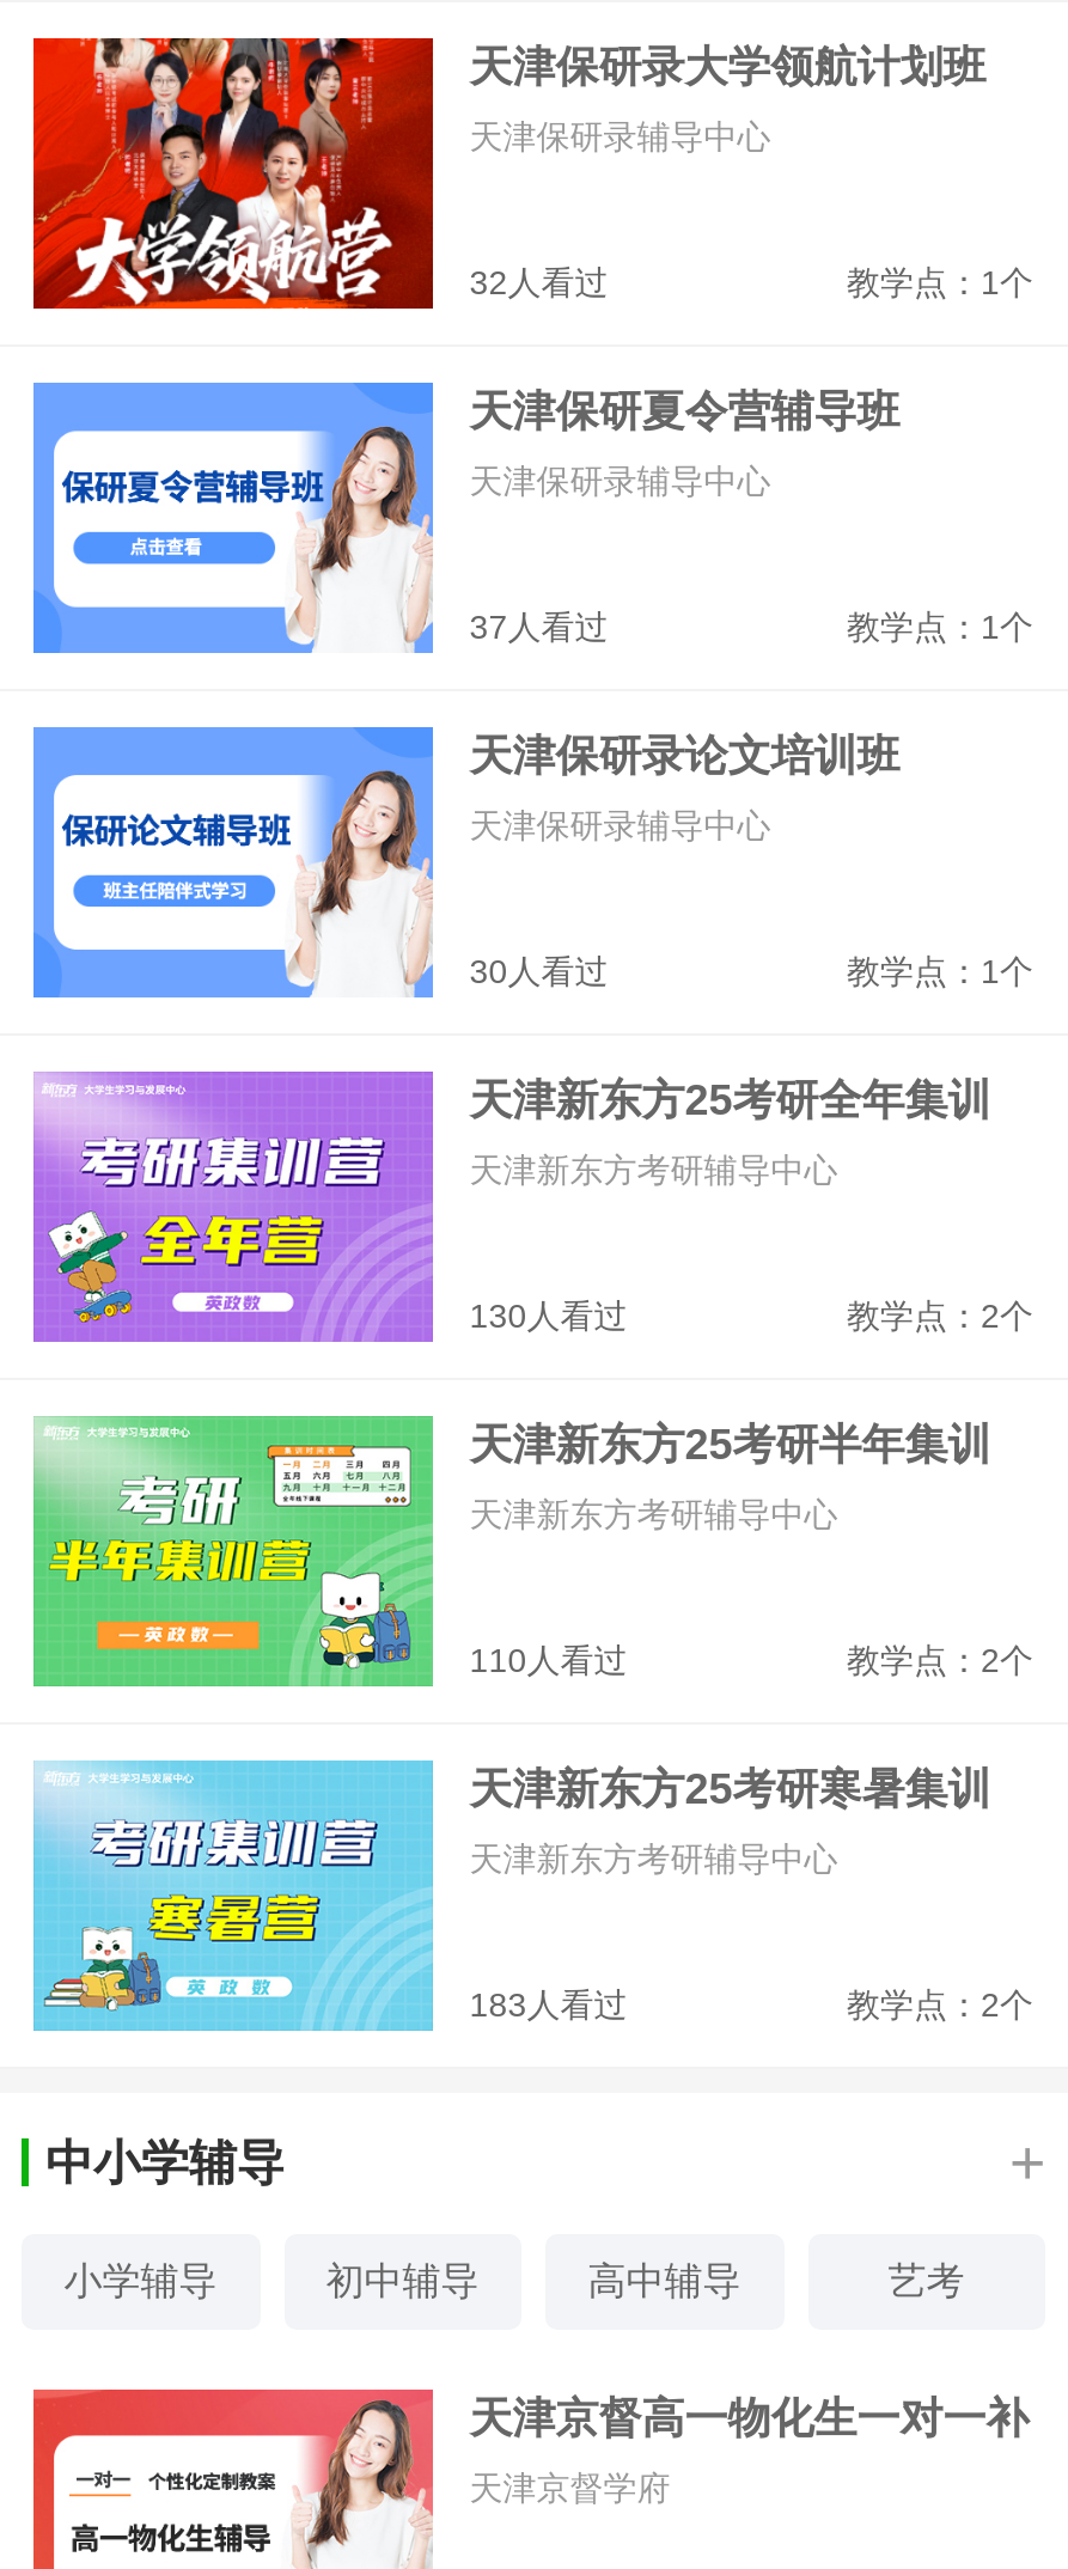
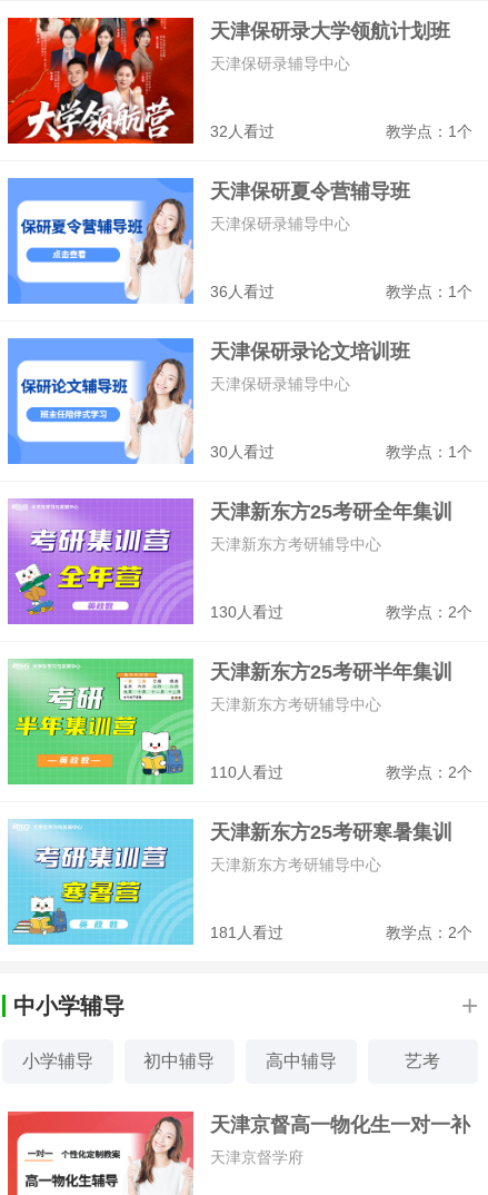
- 37人看过
+ 36人看过

- 183人看过
+ 181人看过
